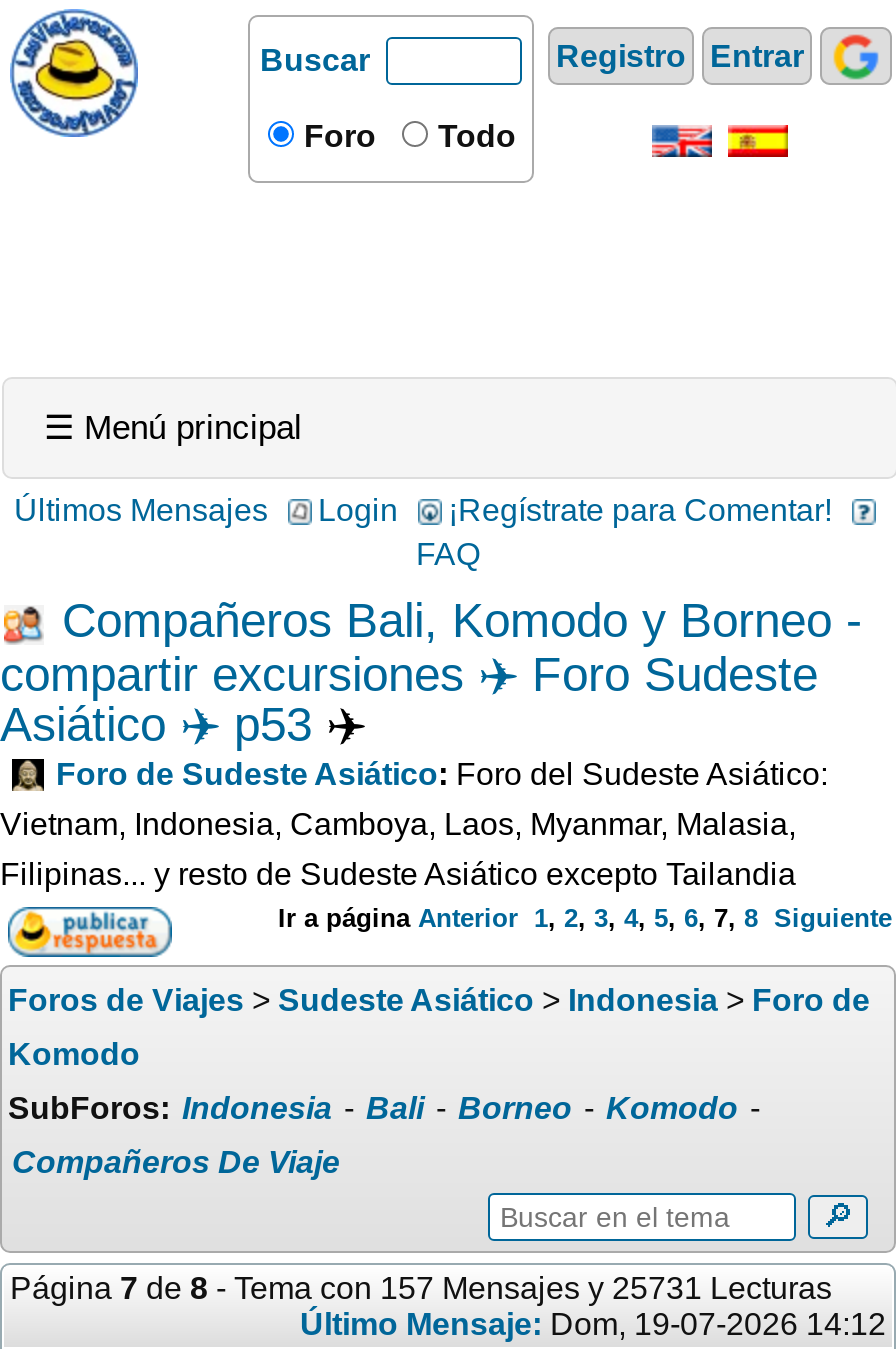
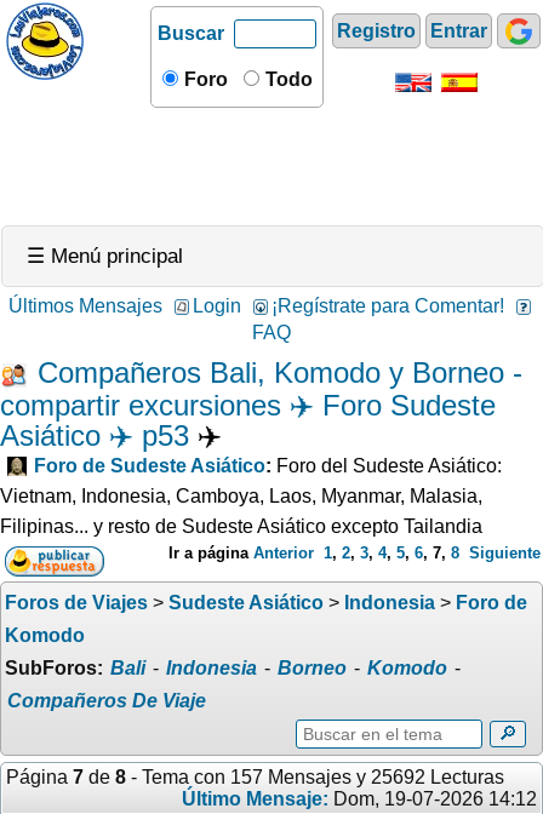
- SubForos: Indonesia - Bali - Borneo - Komodo -
+ SubForos: Bali - Indonesia - Borneo - Komodo -

- Página 7 de 8 - Tema con 157 Mensajes y 25731 Lecturas
+ Página 7 de 8 - Tema con 157 Mensajes y 25692 Lecturas
